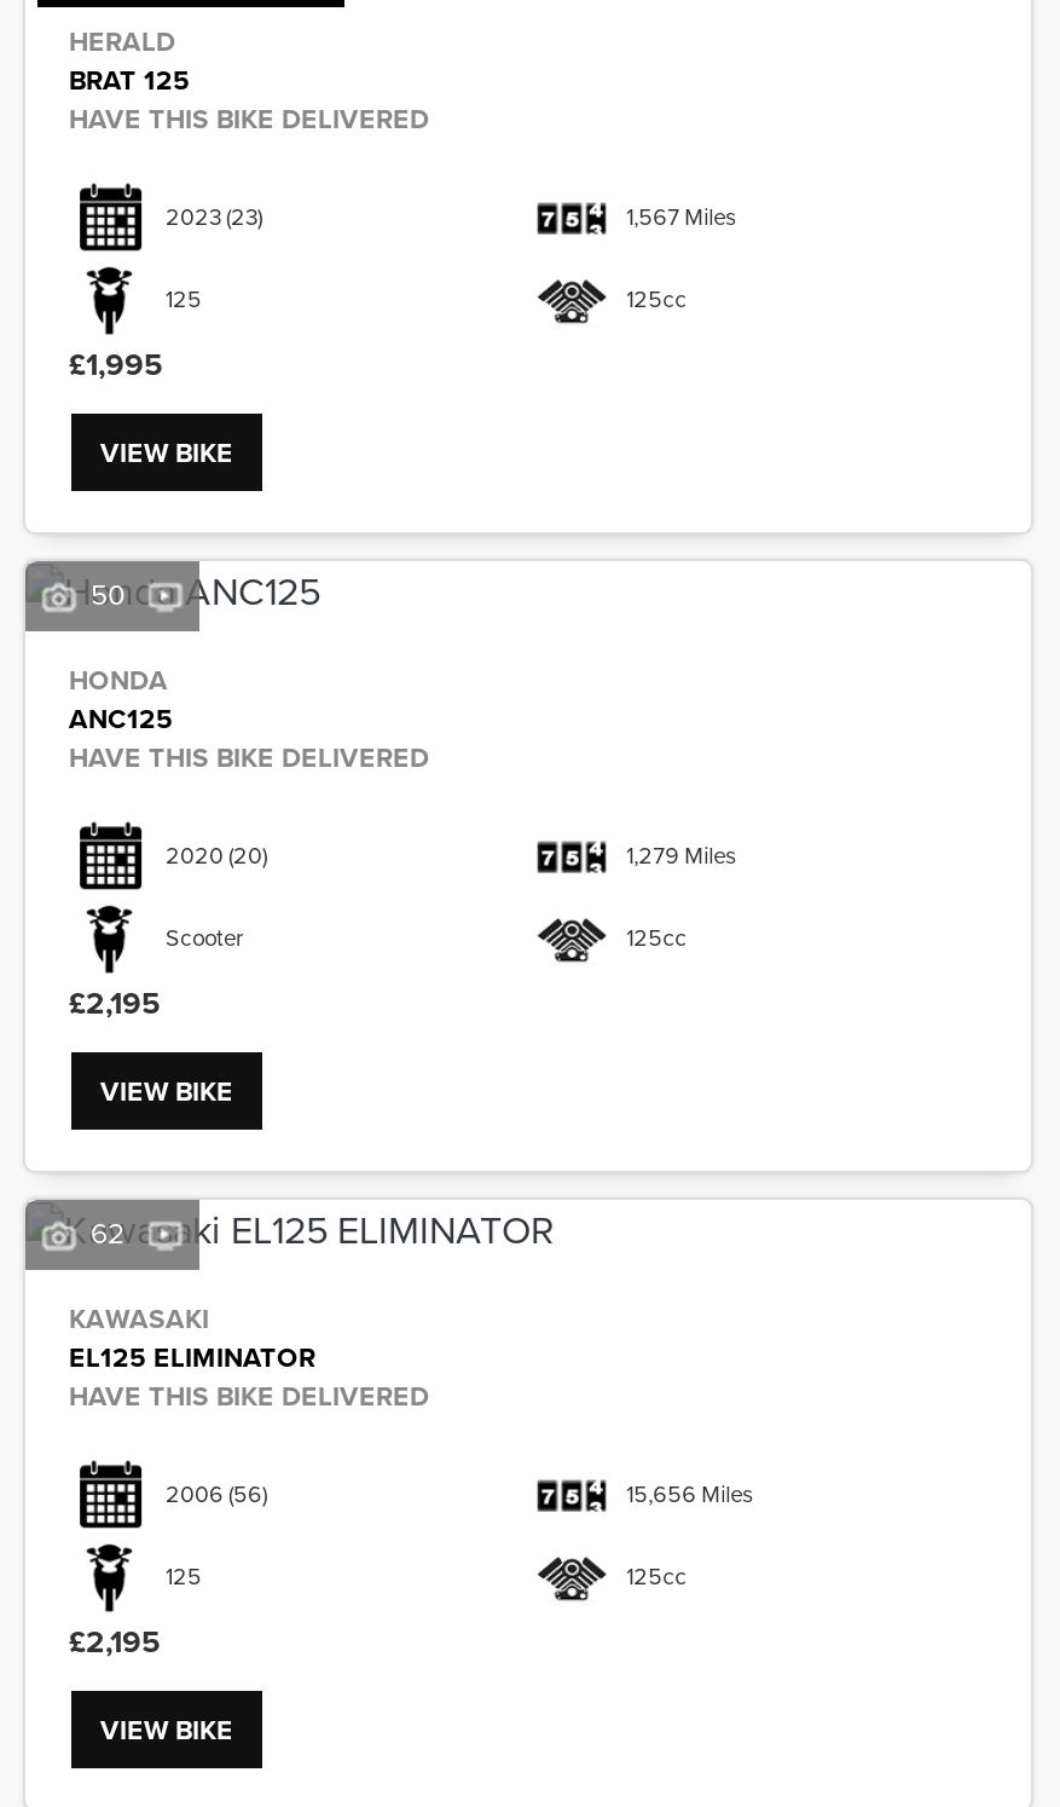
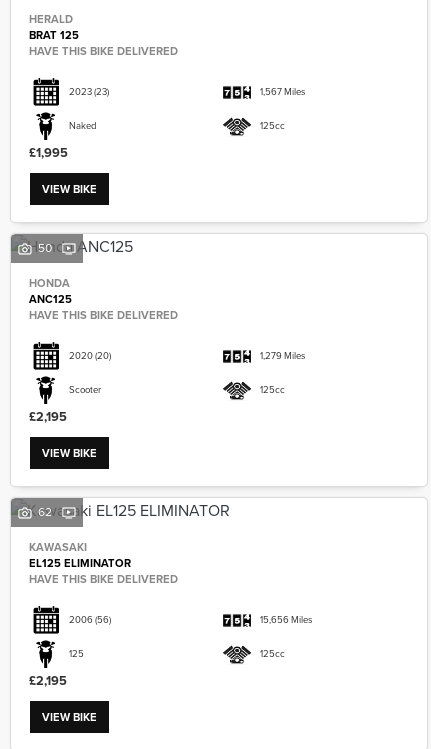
- 125
+ Naked
